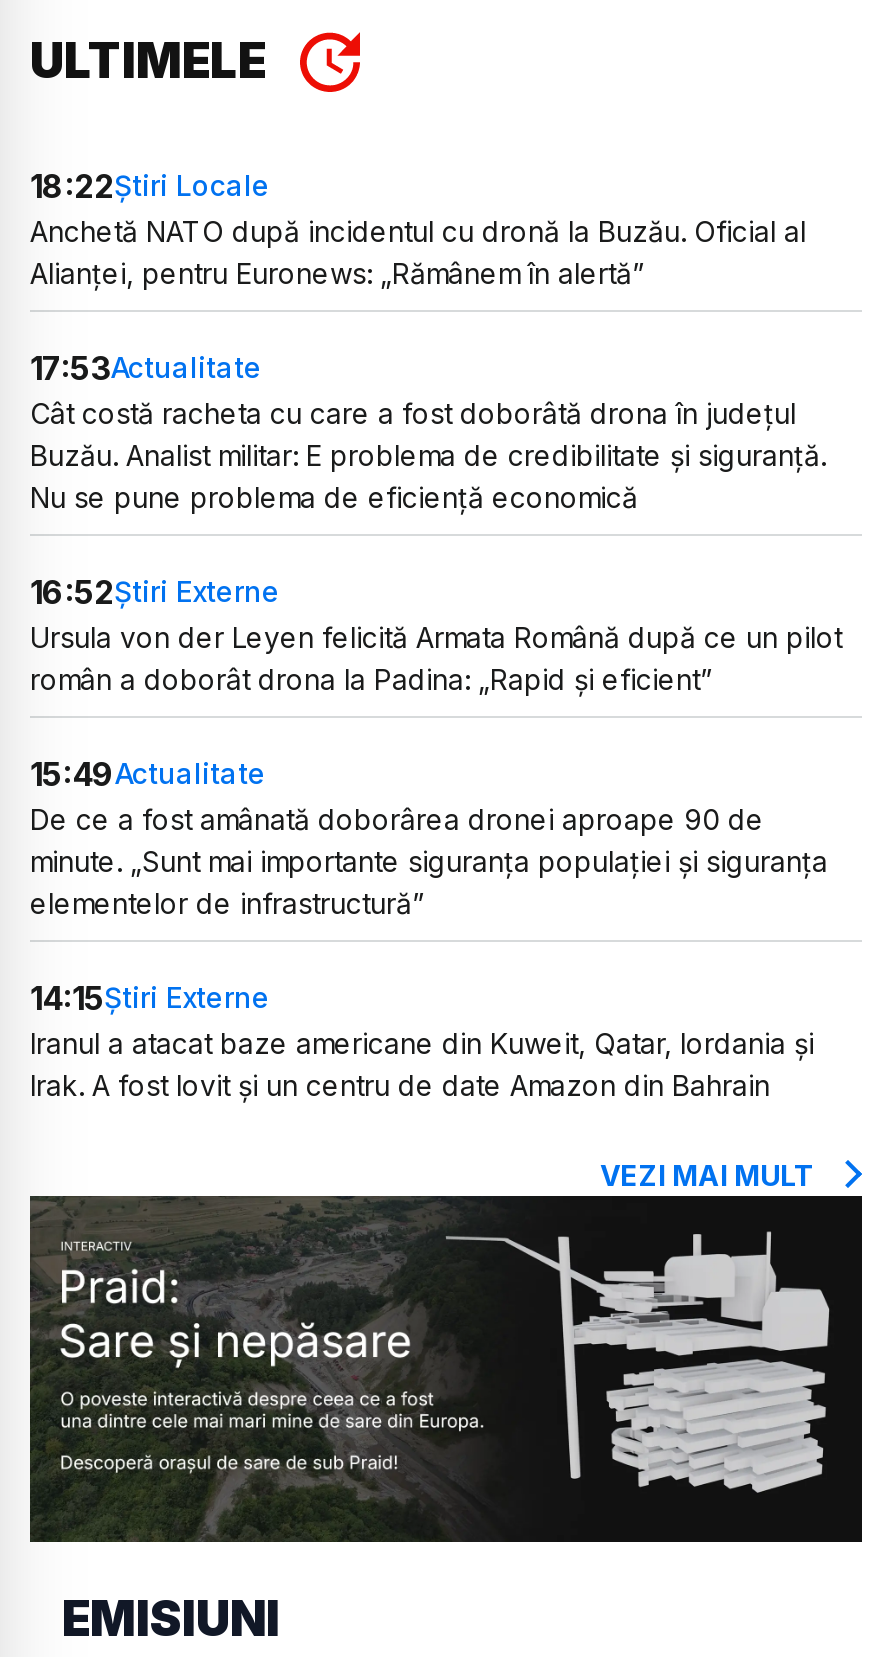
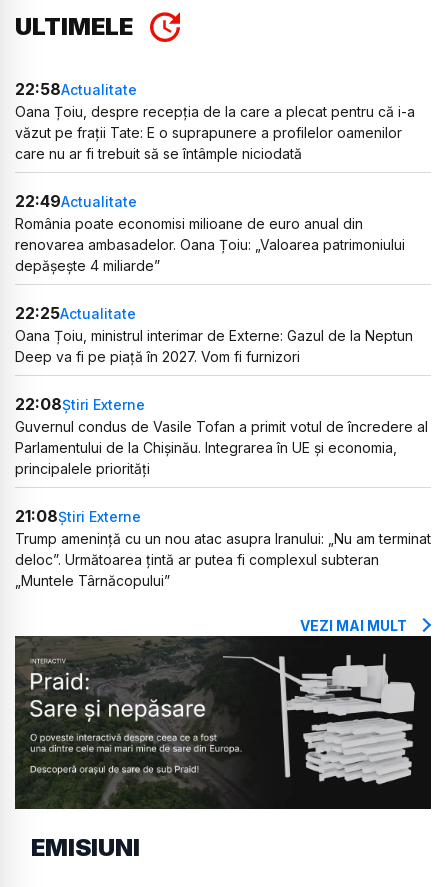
- 18:22Știri Locale
- Anchetă NATO după incidentul cu dronă la Buzău. Oficial al
- Alianței, pentru Euronews: „Rămânem în alertă”
+ 22:58Actualitate
+ Oana Țoiu, despre recepția de la care a plecat pentru că i-a
+ văzut pe frații Tate: E o suprapunere a profilelor oamenilor
+ care nu ar fi trebuit să se întâmple niciodată

- 17:53Actualitate
- Cât costă racheta cu care a fost doborâtă drona în județul
- Buzău. Analist militar: E problema de credibilitate și siguranță.
- Nu se pune problema de eficiență economică
+ 22:49Actualitate
+ România poate economisi milioane de euro anual din
+ renovarea ambasadelor. Oana Țoiu: „Valoarea patrimoniului
+ depășește 4 miliarde”

- 16:52Știri Externe
- Ursula von der Leyen felicită Armata Română după ce un pilot
- român a doborât drona la Padina: „Rapid și eficient”
+ 22:25Actualitate
+ Oana Țoiu, ministrul interimar de Externe: Gazul de la Neptun
+ Deep va fi pe piață în 2027. Vom fi furnizori

- 15:49Actualitate
- De ce a fost amânată doborârea dronei aproape 90 de
- minute. „Sunt mai importante siguranţa populaţiei şi siguranţa
- elementelor de infrastructură”
+ 22:08Știri Externe
+ Guvernul condus de Vasile Tofan a primit votul de încredere al
+ Parlamentului de la Chișinău. Integrarea în UE și economia,
+ principalele priorități

- 14:15Știri Externe
- Iranul a atacat baze americane din Kuweit, Qatar, Iordania și
- Irak. A fost lovit și un centru de date Amazon din Bahrain
+ 21:08Știri Externe
+ Trump amenință cu un nou atac asupra Iranului: „Nu am terminat
+ deloc”. Următoarea țintă ar putea fi complexul subteran
+ „Muntele Târnăcopului”
